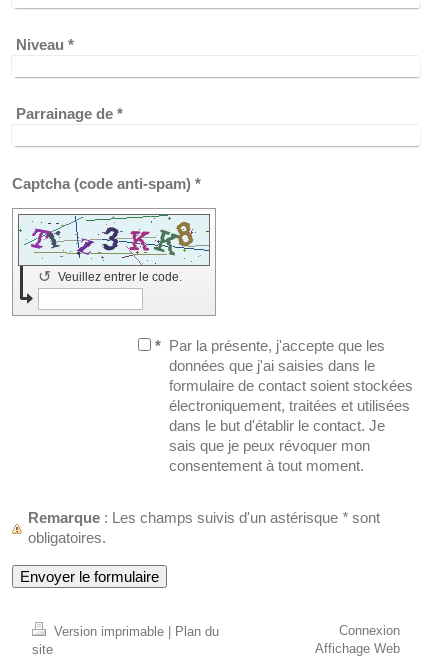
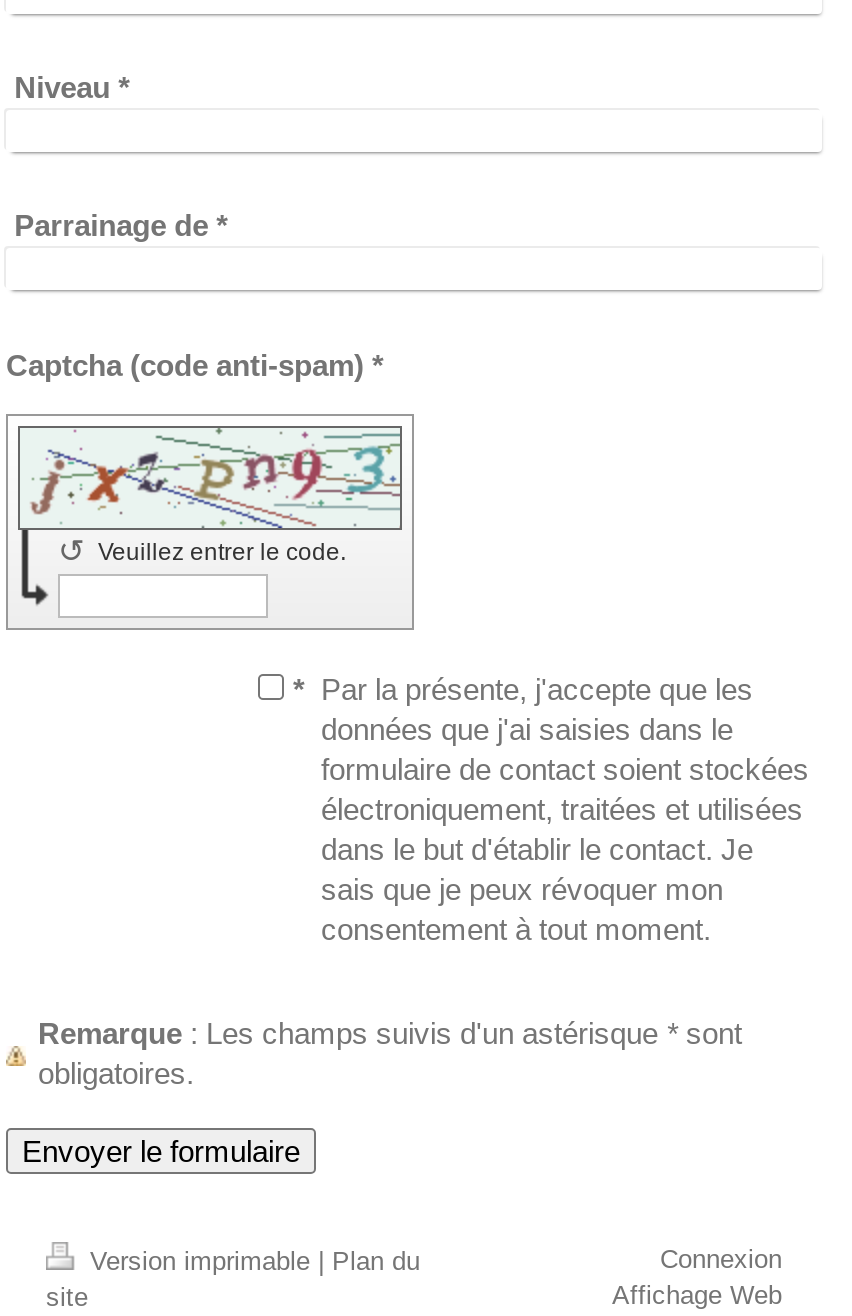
- [image]
+ [image]
